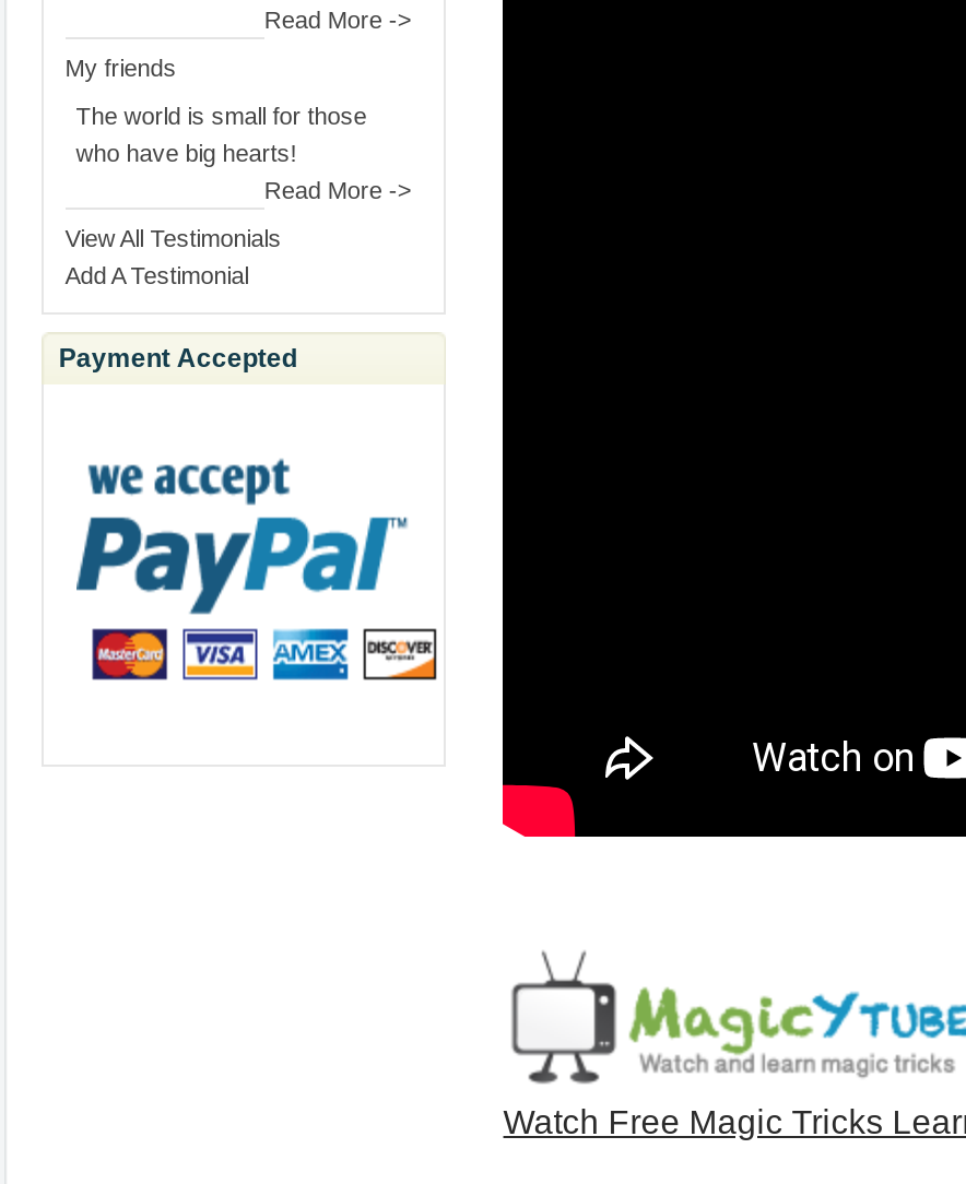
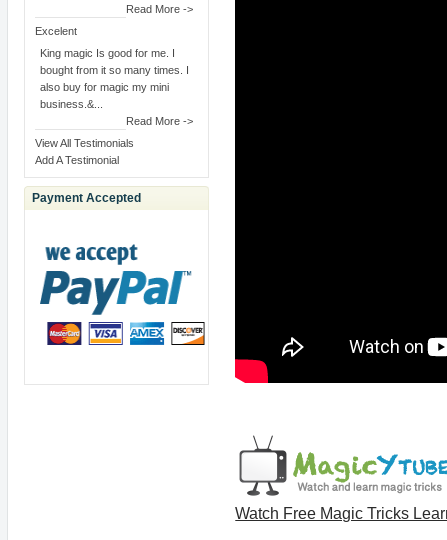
- My friends
+ Excelent

- The world is small for those
- who have big hearts!
+ King magic Is good for me. I
+ bought from it so many times. I
+ also buy for magic my mini
+ business.&...

moved down: View All Testimonials | Add A Testimonial | Payment Accepted

moved down: [image]
